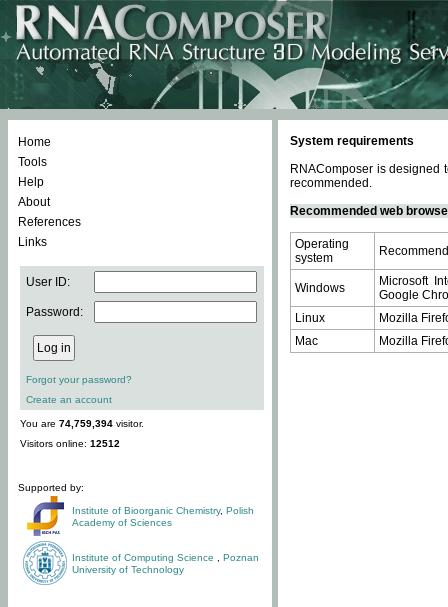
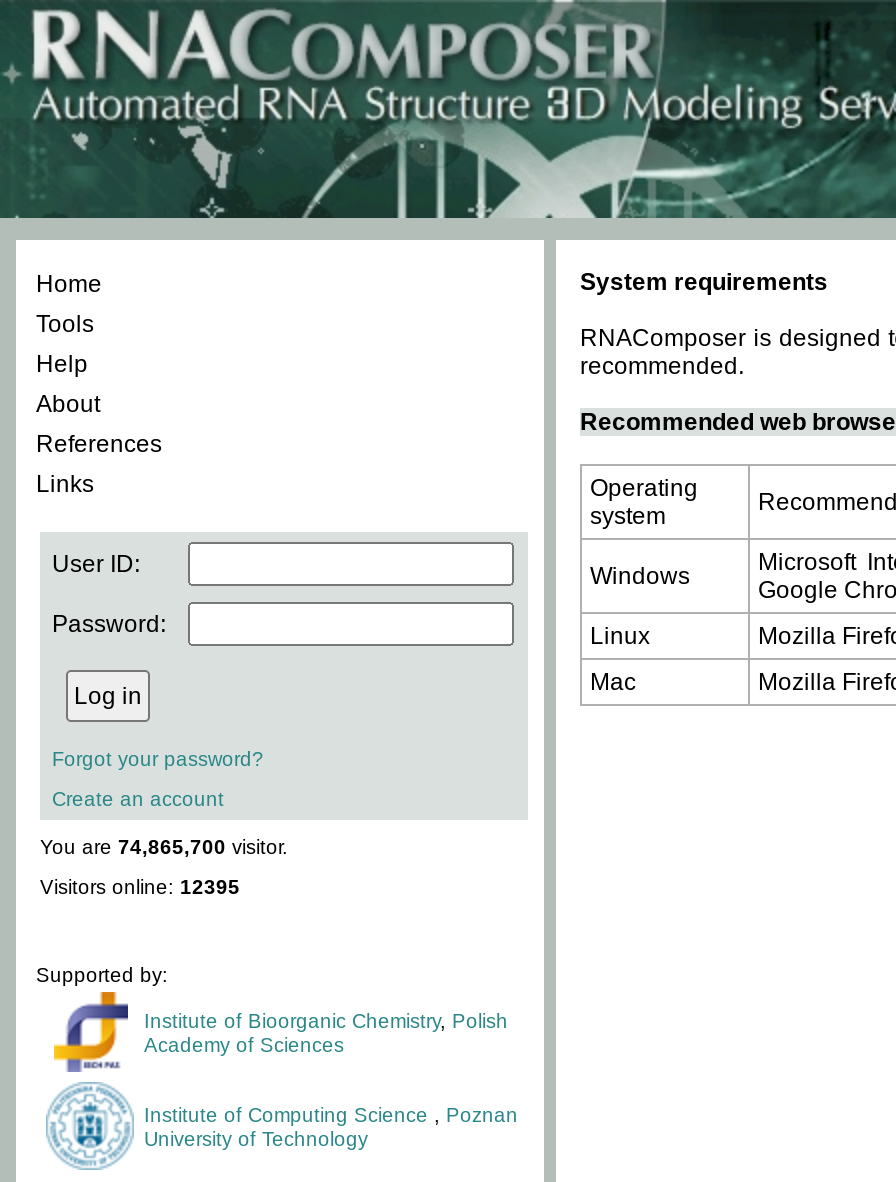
- You are 74,759,394 visitor.
+ You are 74,865,700 visitor.

- Visitors online: 12512
+ Visitors online: 12395
